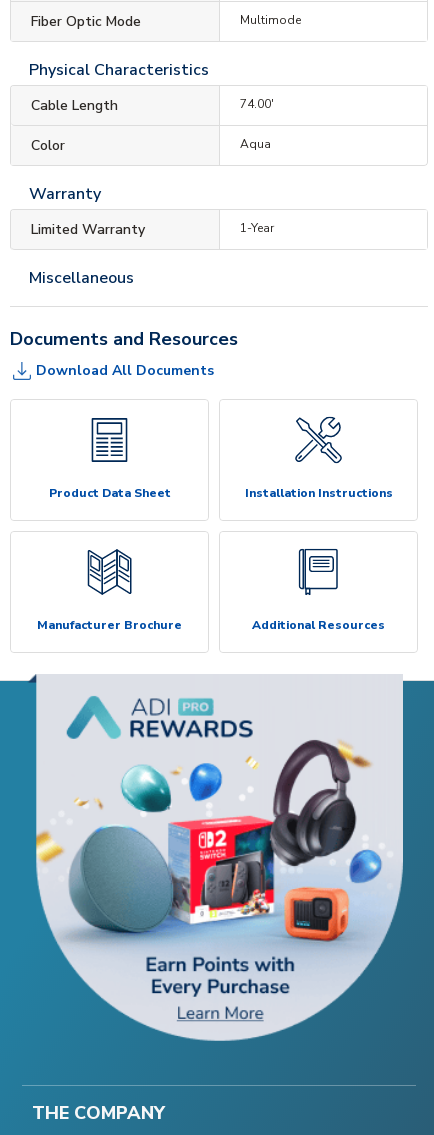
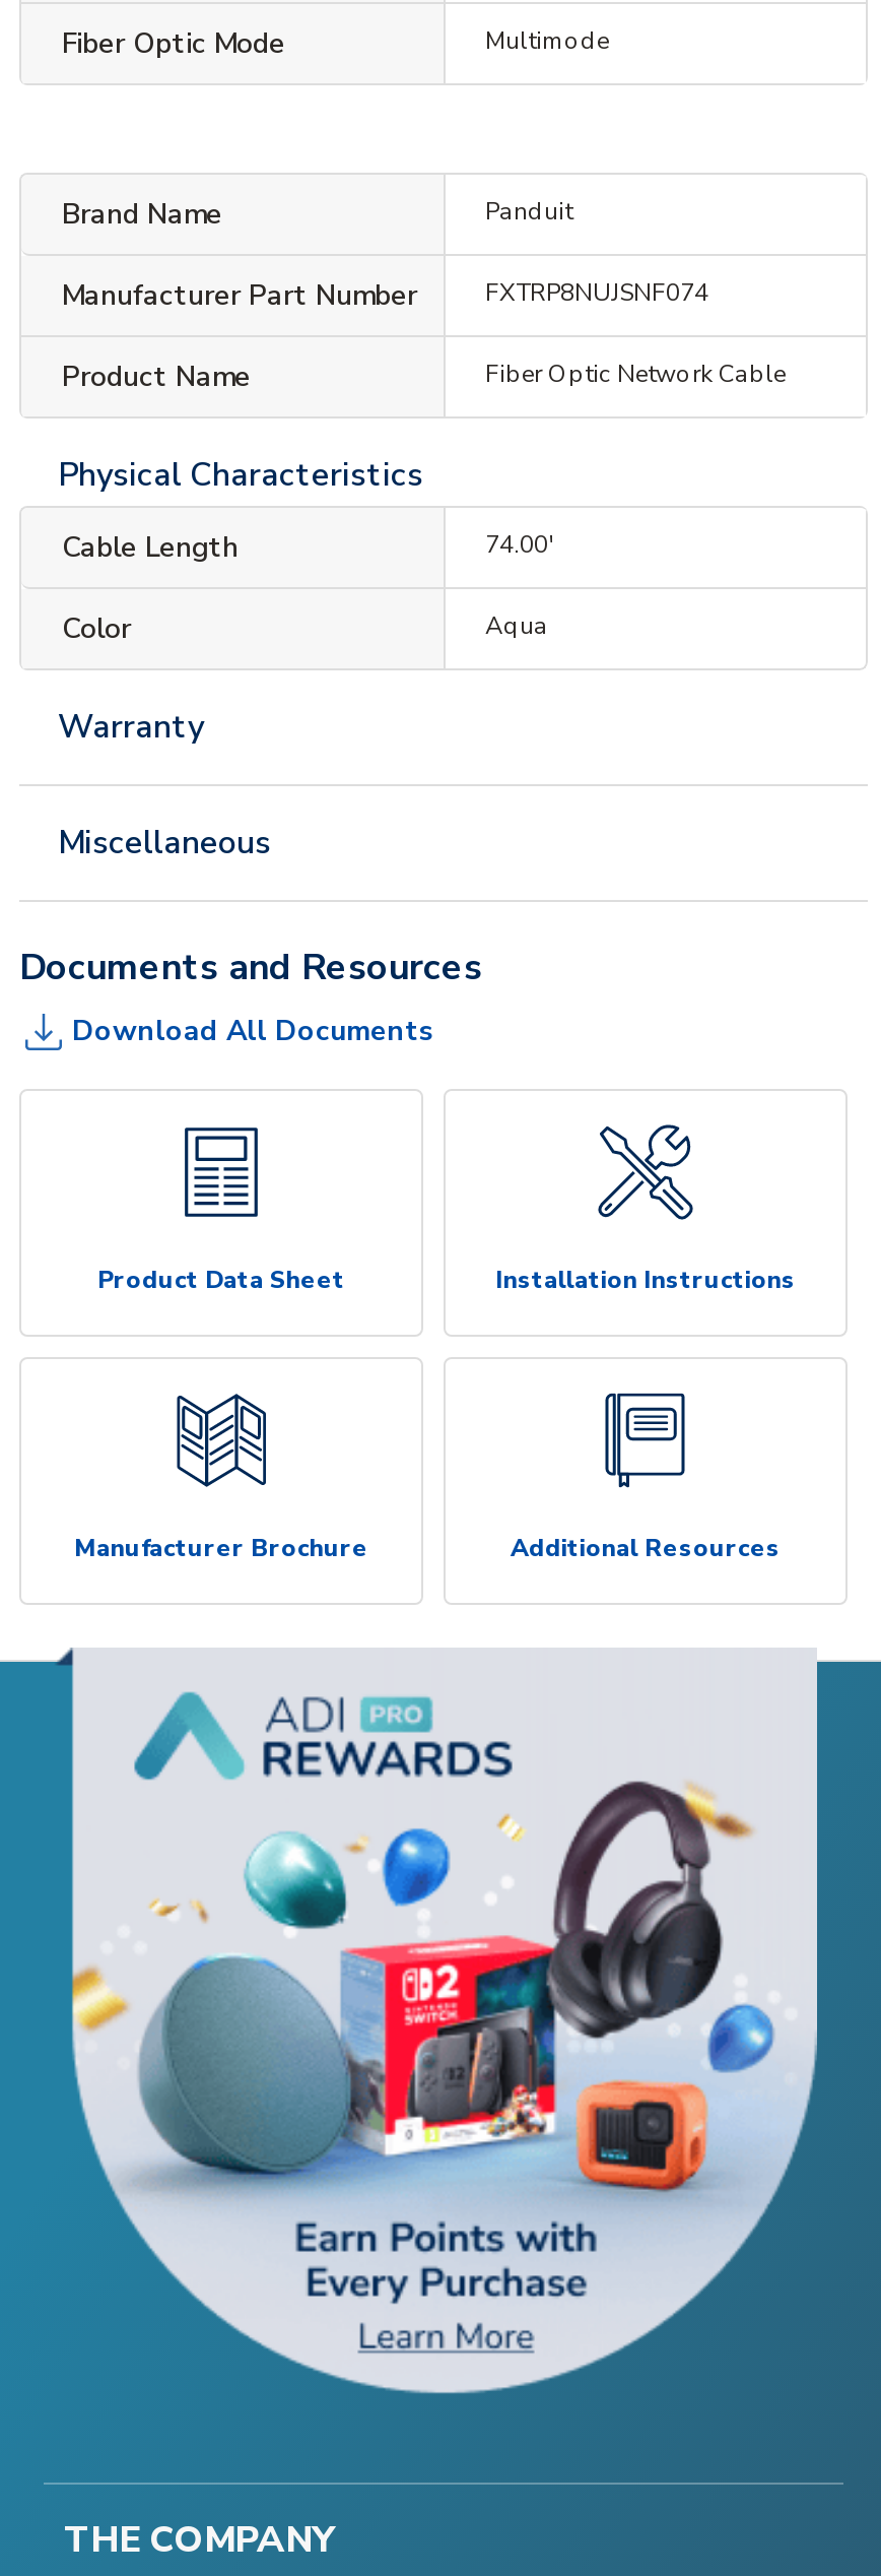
+ Brand Name
+ Panduit
+ Manufacturer Part Number
+ FXTRP8NUJSNF074
+ Product Name
+ Fiber Optic Network Cable

moved down: Physical Characteristics | Cable Length | 74.00' | Color | Aqua | Warranty

- Limited Warranty
- 1-Year
